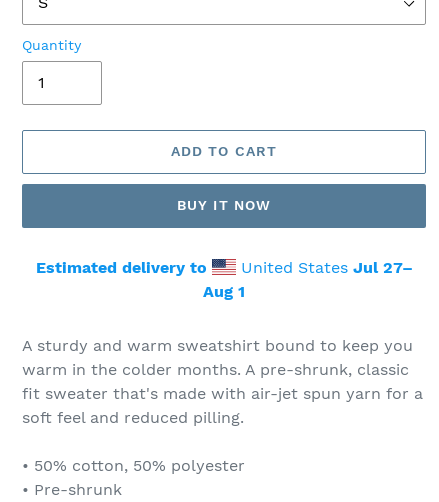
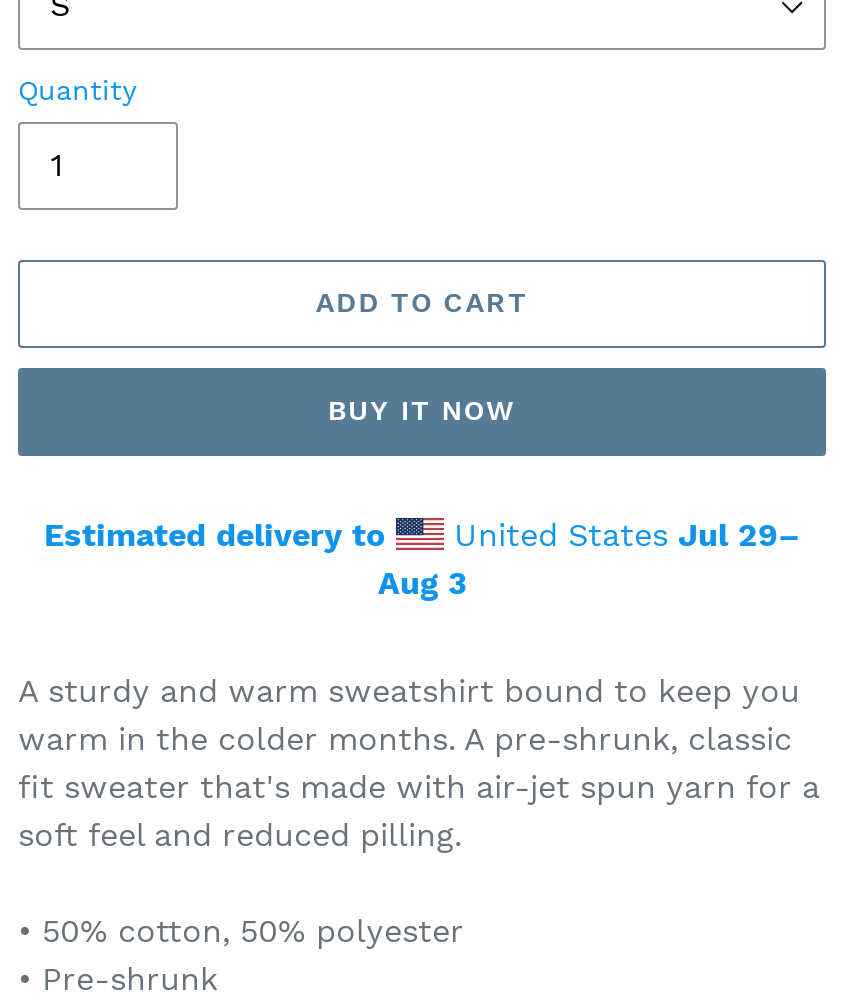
- United States Jul 27–
+ United States Jul 29–

- Aug 1
+ Aug 3
